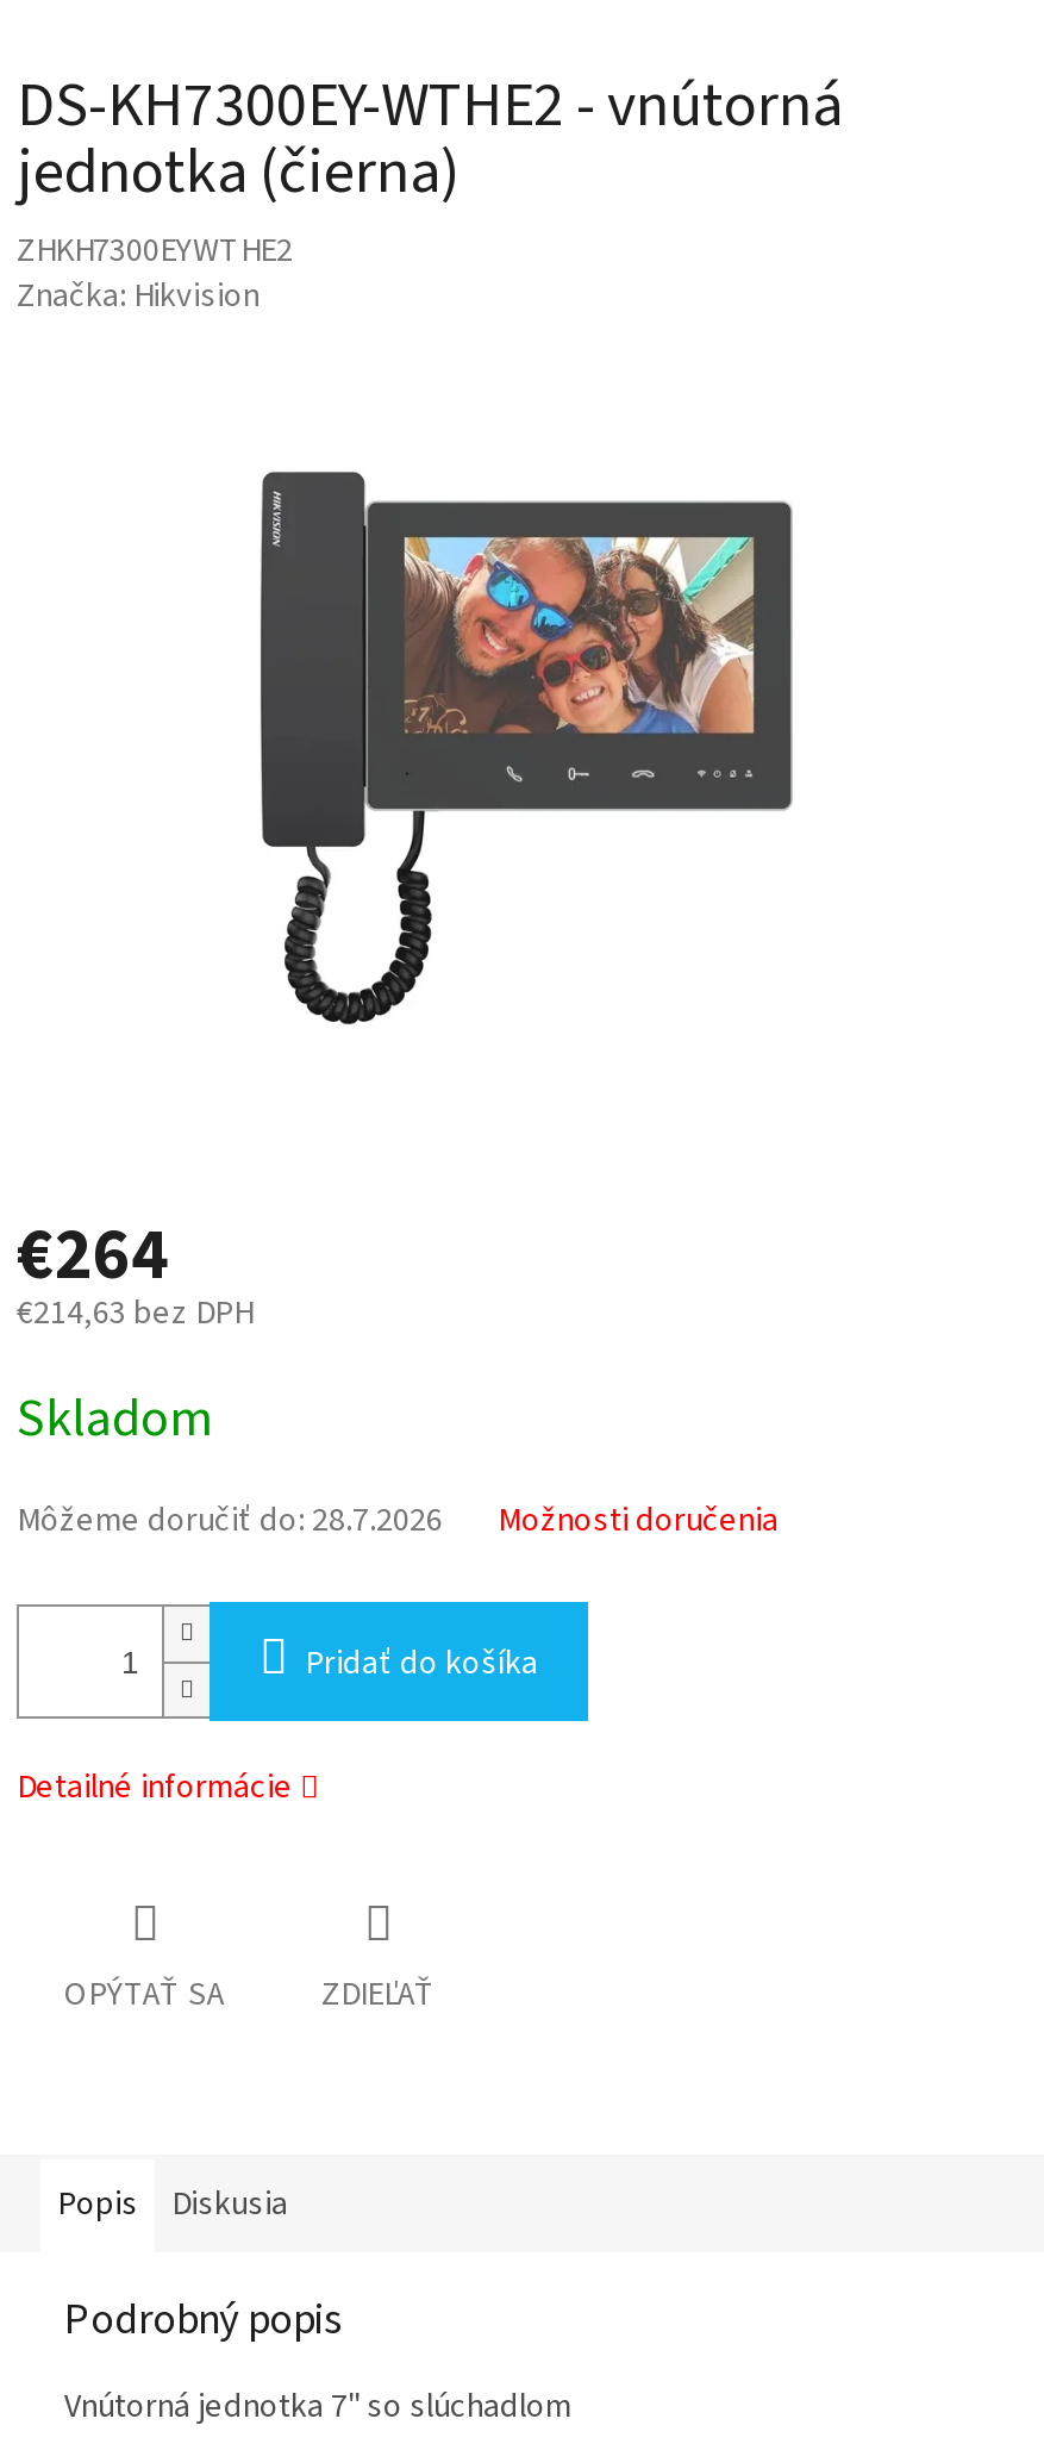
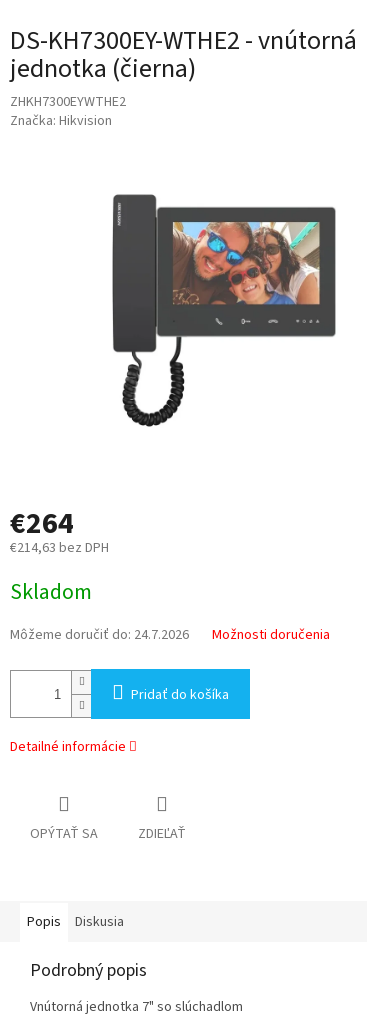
- Môžeme doručiť do: 28.7.2026
+ Môžeme doručiť do: 24.7.2026
